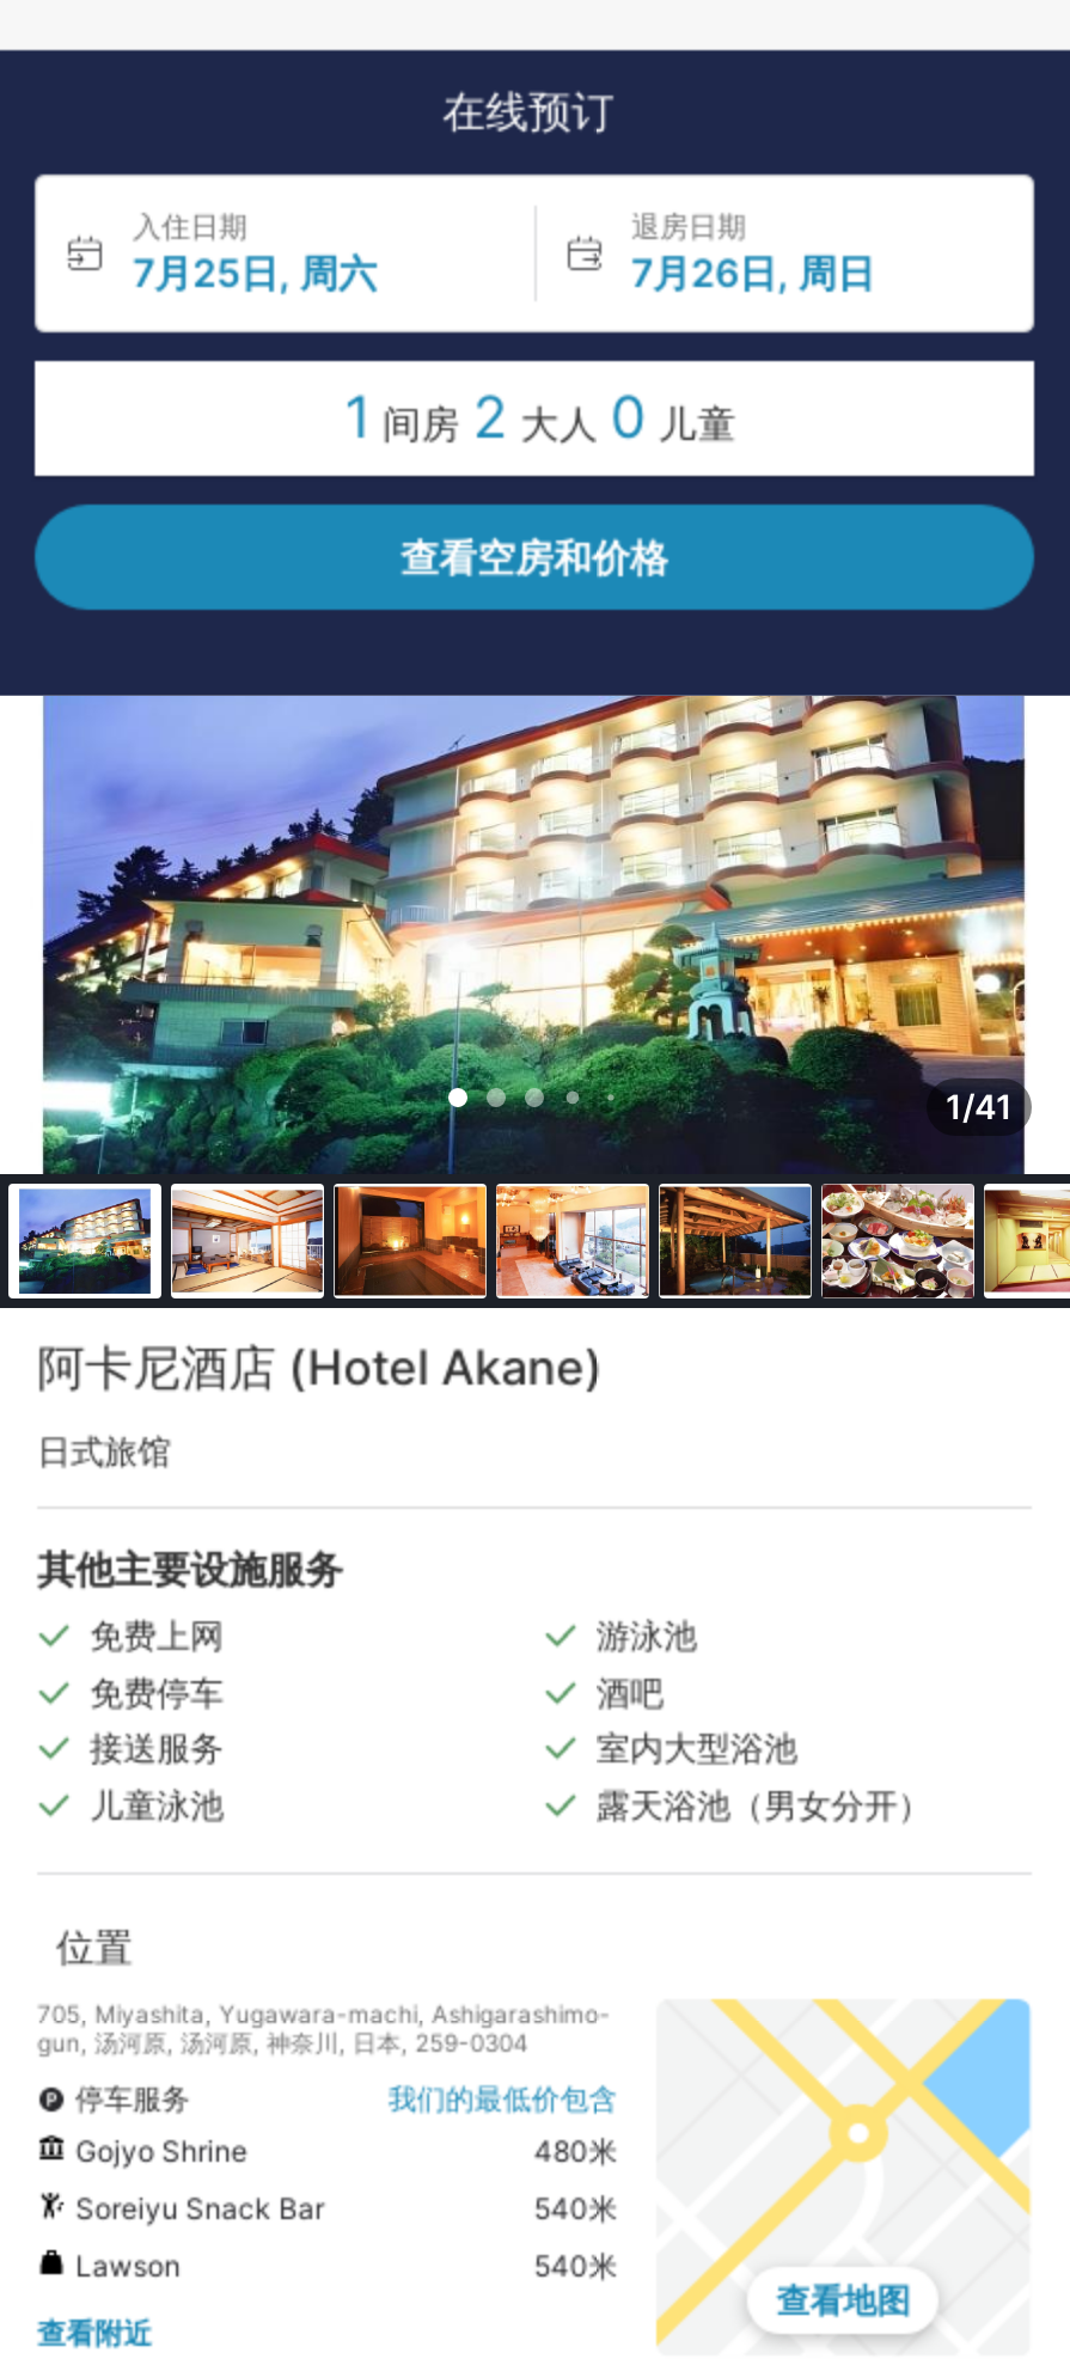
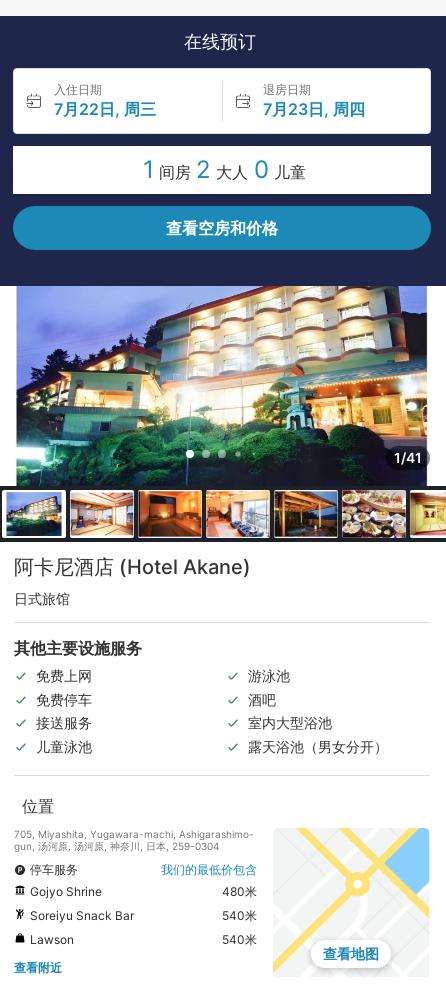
- 7月25日, 周六
+ 7月22日, 周三

- 7月26日, 周日
+ 7月23日, 周四
